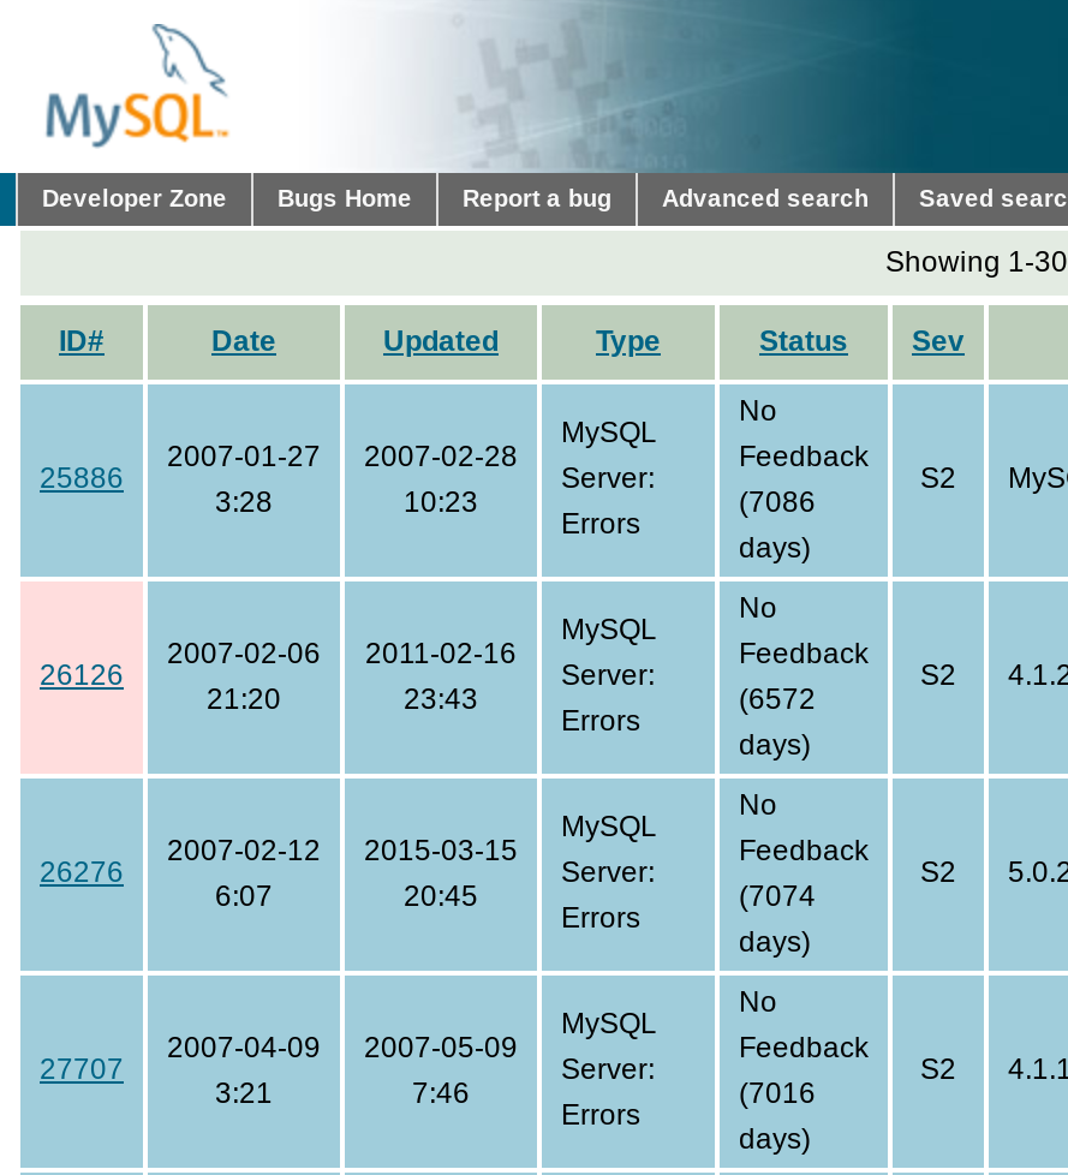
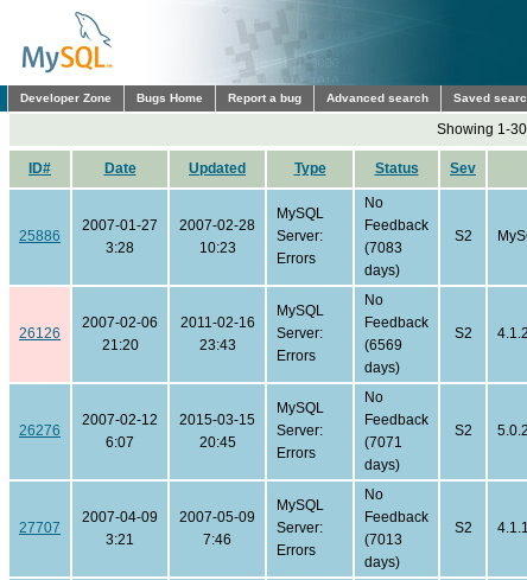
- (7086
+ (7083

- (6572
+ (6569

- (7074
+ (7071

- (7016
+ (7013
